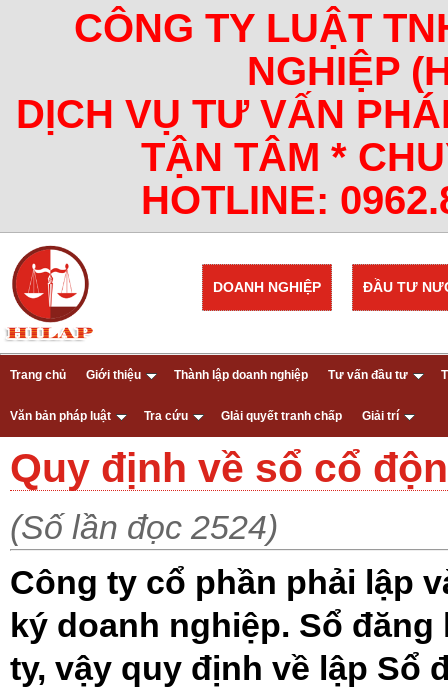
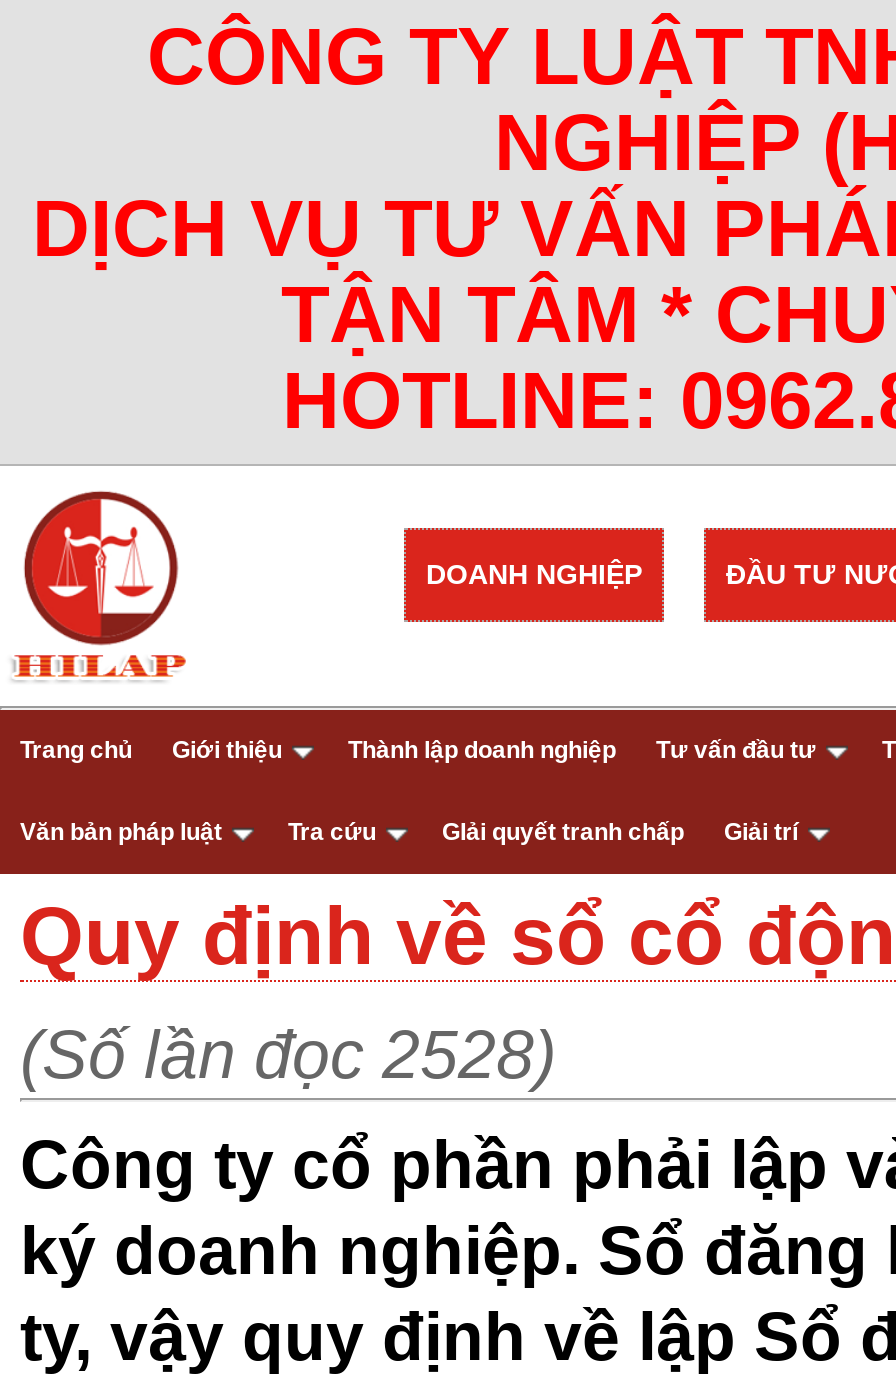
- (Số lần đọc 2524)
+ (Số lần đọc 2528)
